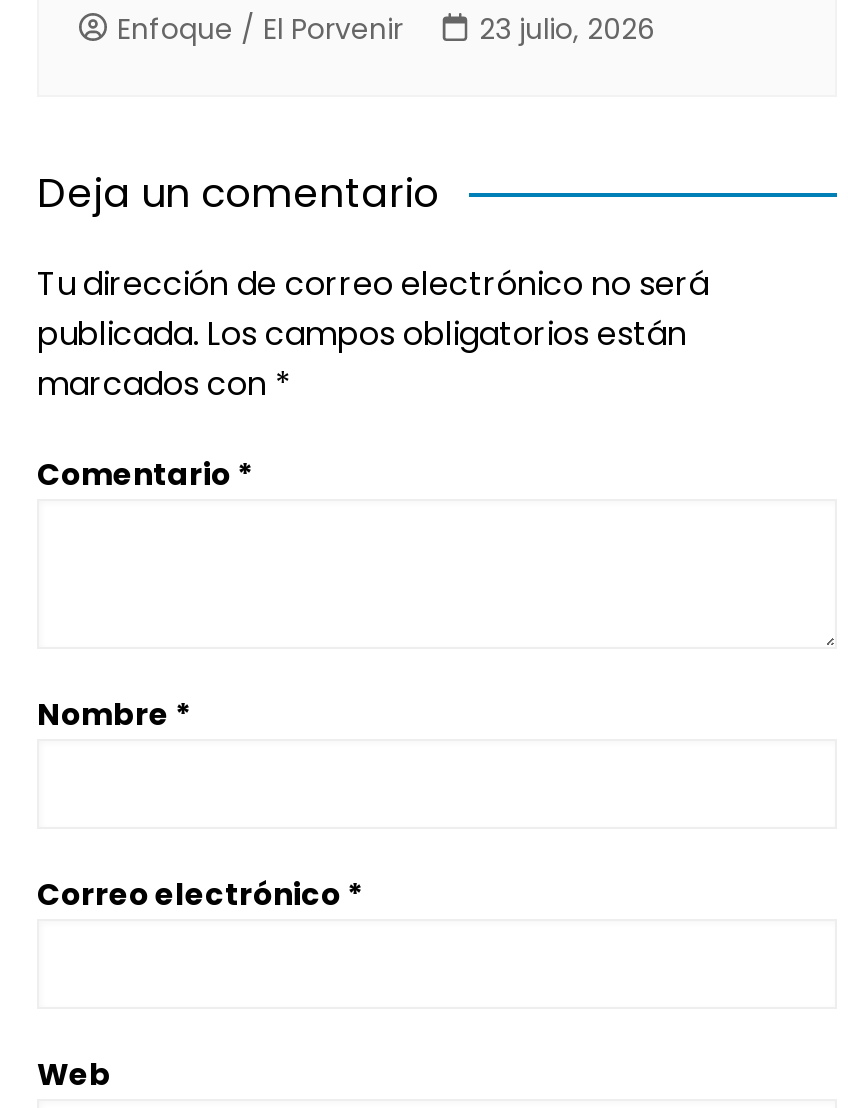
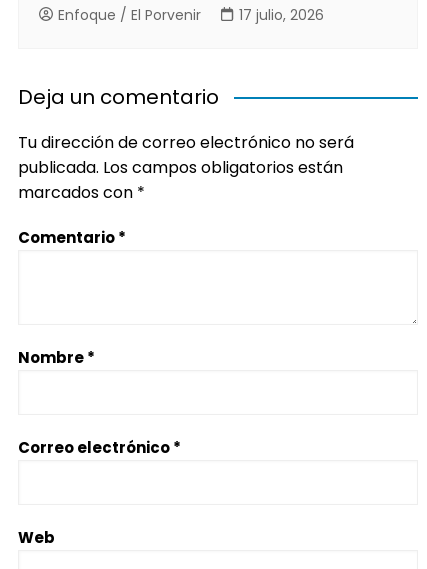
- Enfoque / El Porvenir 23 julio, 2026
+ Enfoque / El Porvenir 17 julio, 2026
